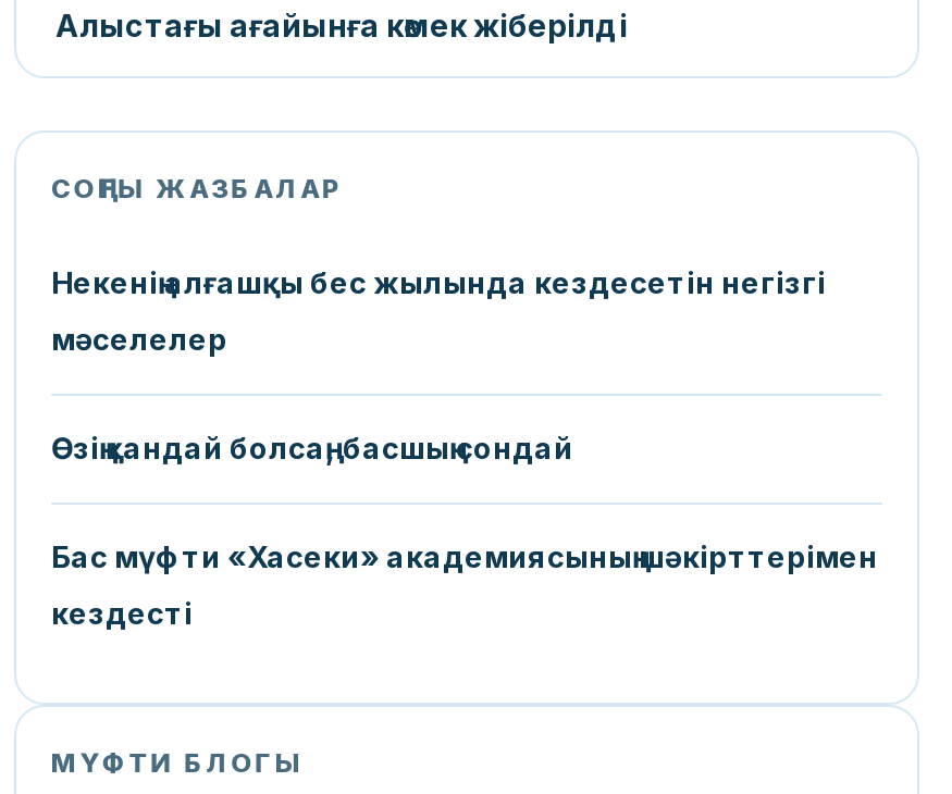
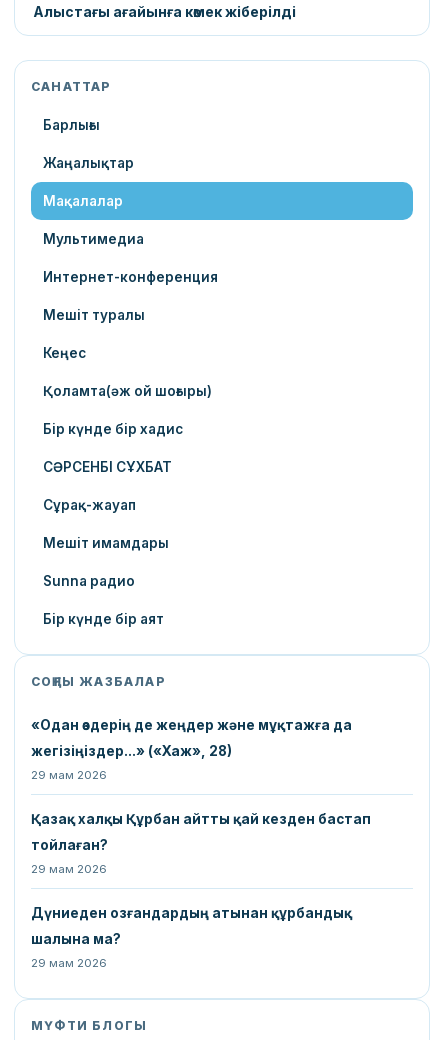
+ САНАТТАР
+ Барлығы
+ Жаңалықтар
+ Мақалалар
+ Мультимедиа
+ Интернет-конференция
+ Мешіт туралы
+ Кеңес
+ Қоламта(әж ой шоғыры)
+ Бір күнде бір хадис
+ СӘРСЕНБІ СҰХБАТ
+ Сұрақ-жауап
+ Мешіт имамдары
+ Sunna радио
+ Бір күнде бір аят

- Некенің алғашқы бес жылында кездесетін негізгі
- мәселелер
- Өзің қандай болсаң, басшың сондай
- Бас мүфти «Хасеки» академиясының шәкірттерімен
- кездесті
+ «Одан өздерің де жеңдер жəне мұқтажға да
+ жегізіңіздер...» («Хаж», 28)
+ 29 мам 2026
+ Қазақ халқы Құрбан айтты қай кезден бастап
+ тойлаған?
+ 29 мам 2026
+ Дүниеден озғандардың атынан құрбандық
+ шалына ма?
+ 29 мам 2026
